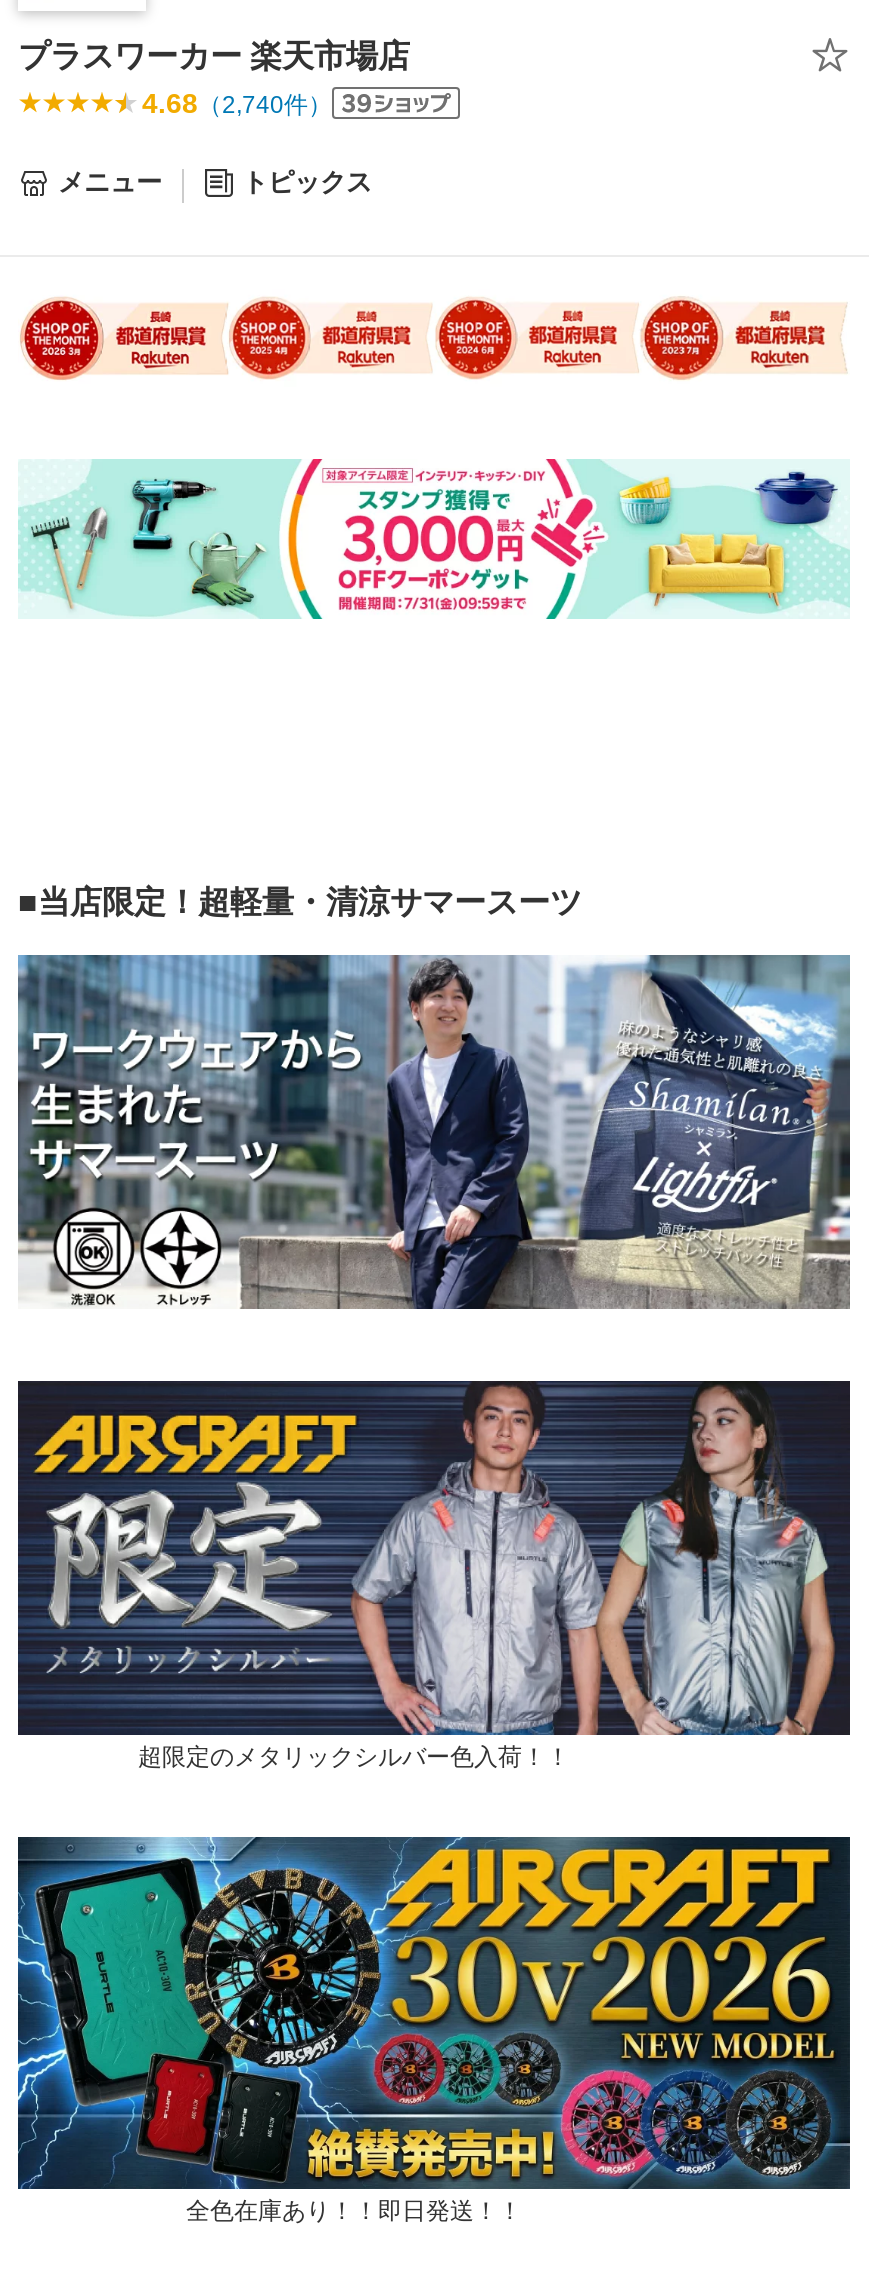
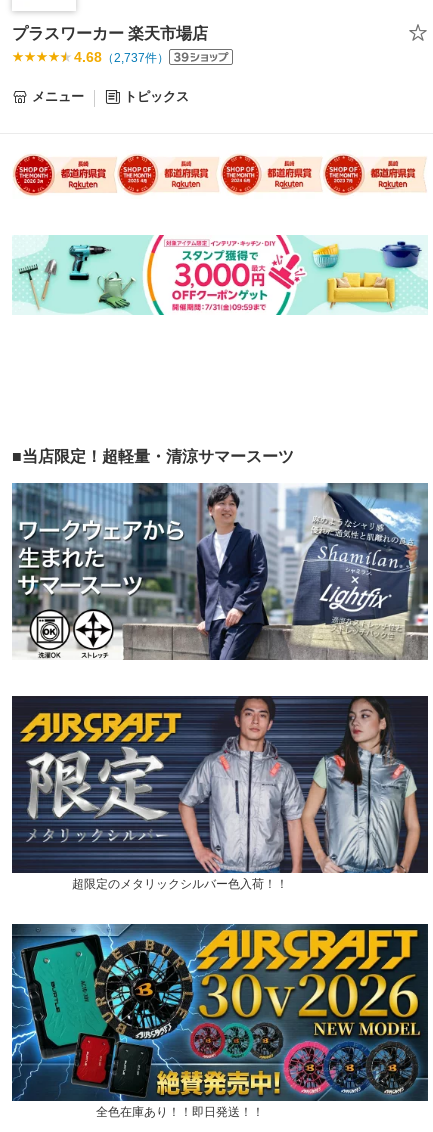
- 4.68（2,740件）
+ 4.68（2,737件）
